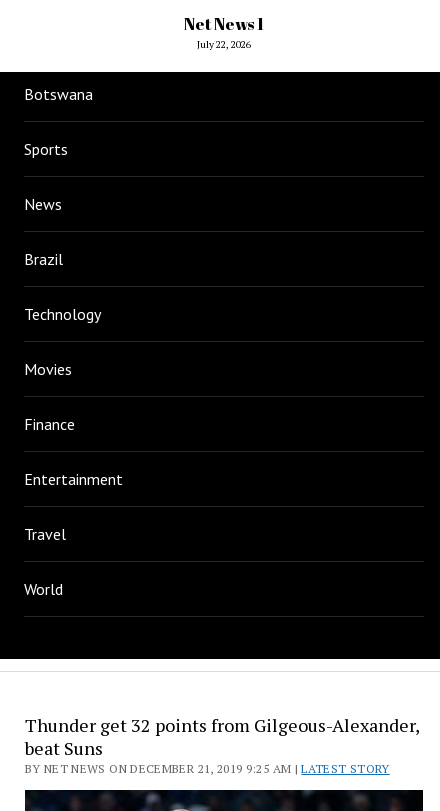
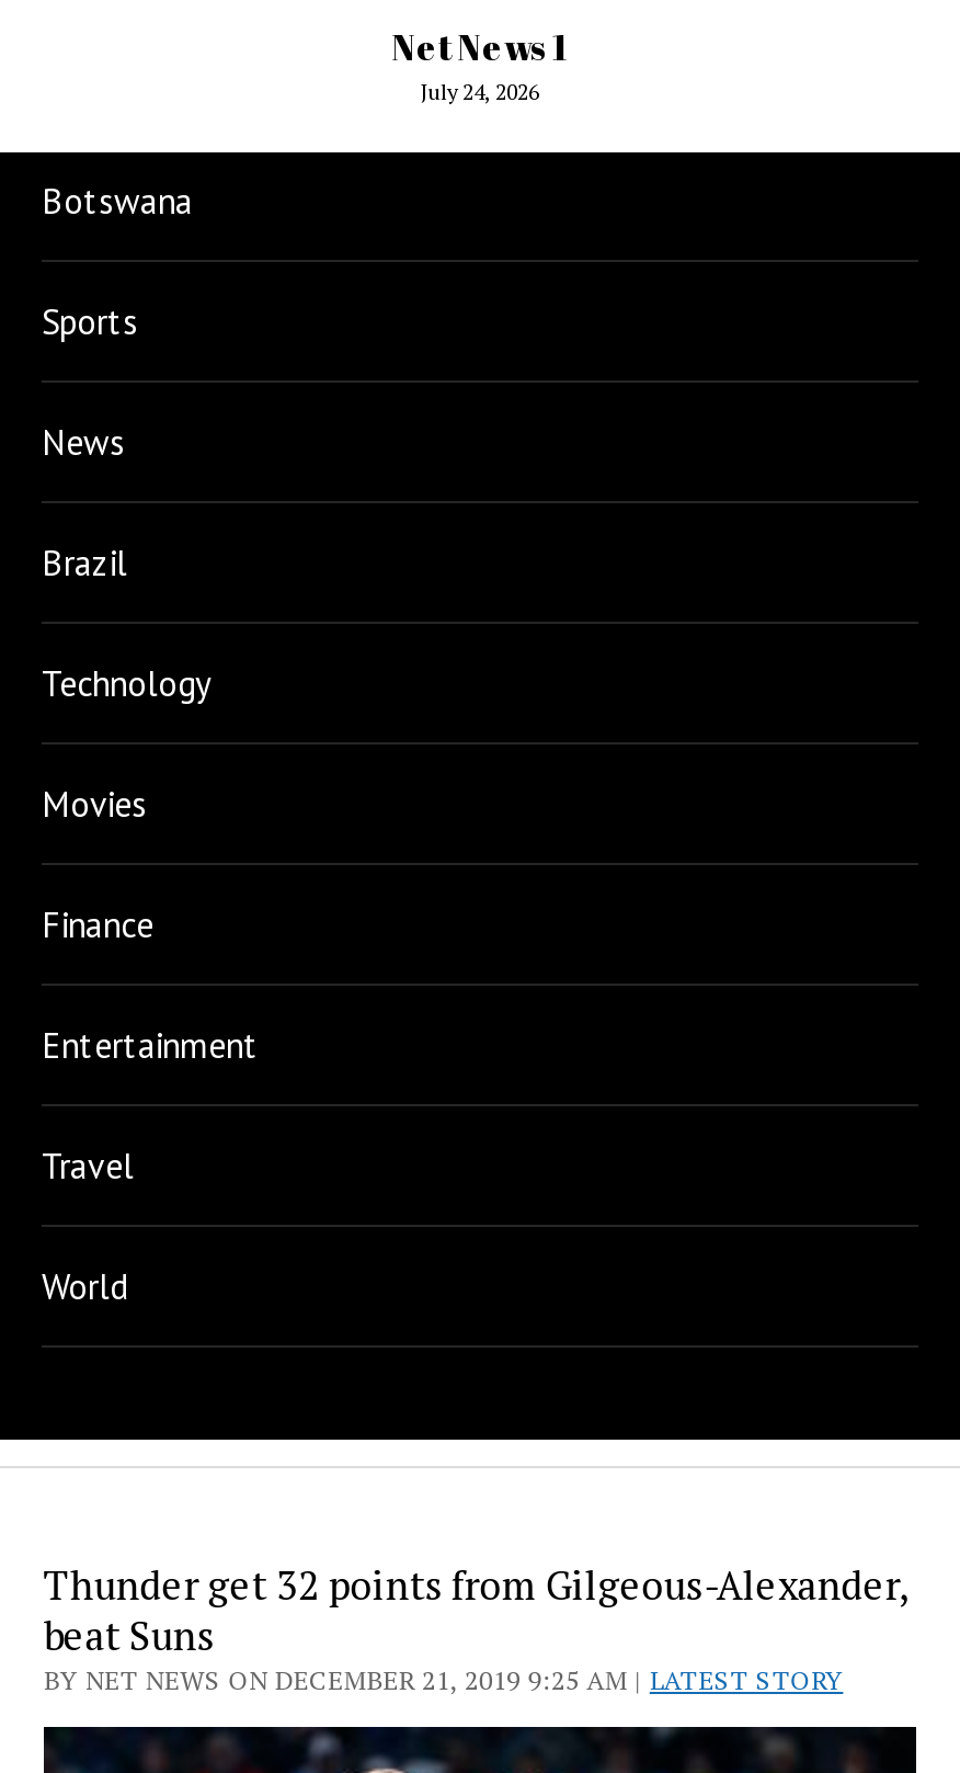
- July 22, 2026
+ July 24, 2026
